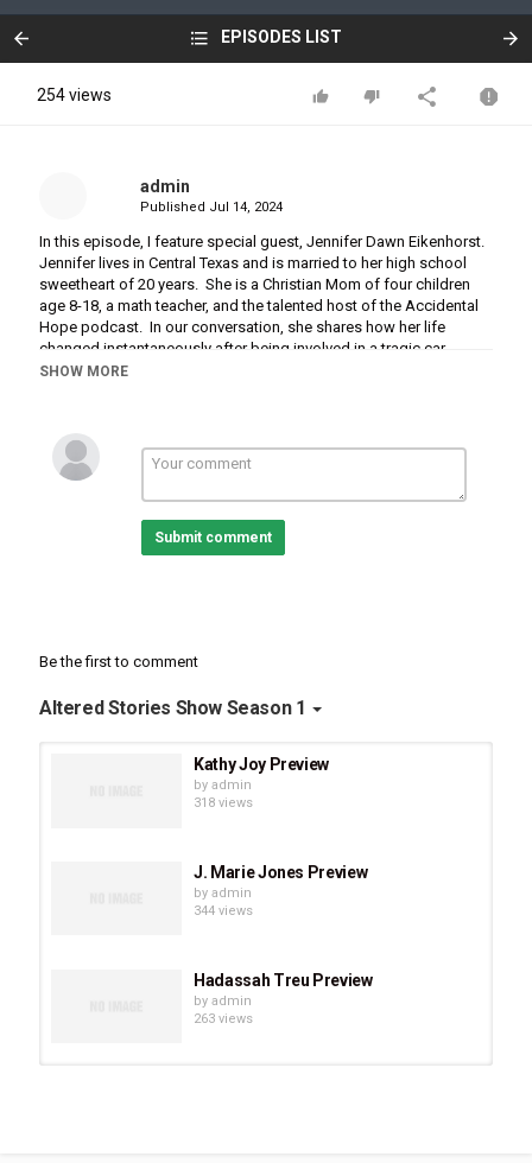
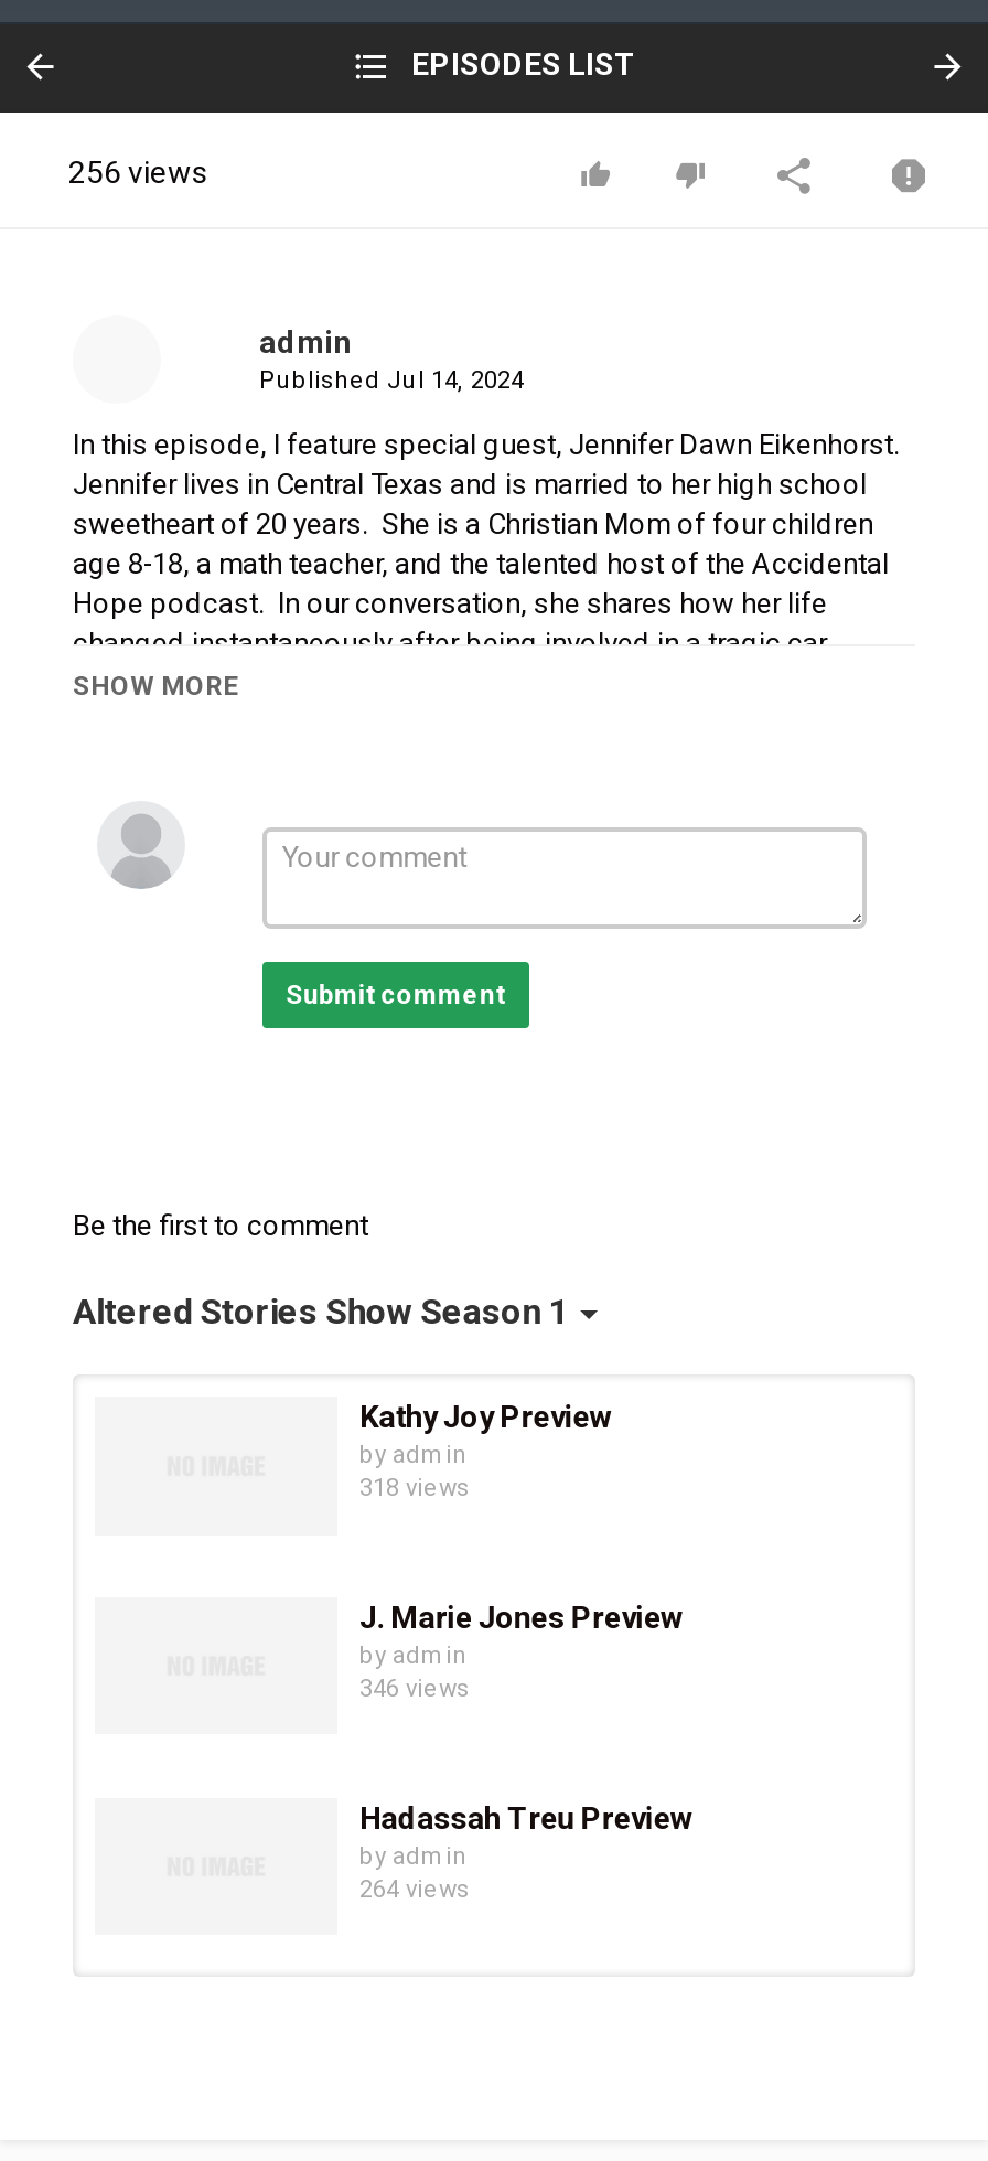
- 254 views
+ 256 views

- 344 views
+ 346 views

- 263 views
+ 264 views
